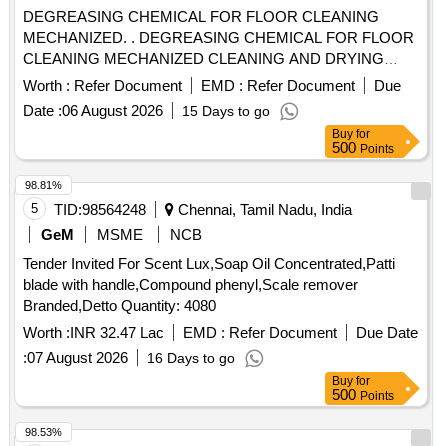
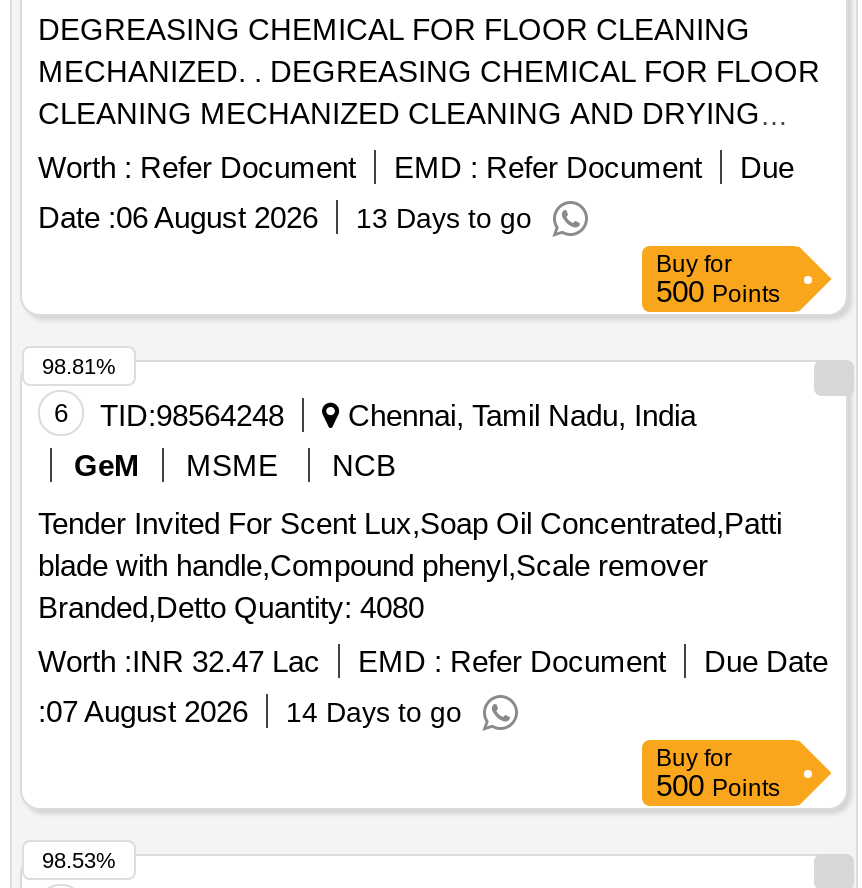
- Date : 06 August 2026 15 Days to go
+ Date : 06 August 2026 13 Days to go

- 5 TID:98564248 Chennai, Tamil Nadu, India
+ 6 TID:98564248 Chennai, Tamil Nadu, India

- :07 August 2026 16 Days to go
+ :07 August 2026 14 Days to go
